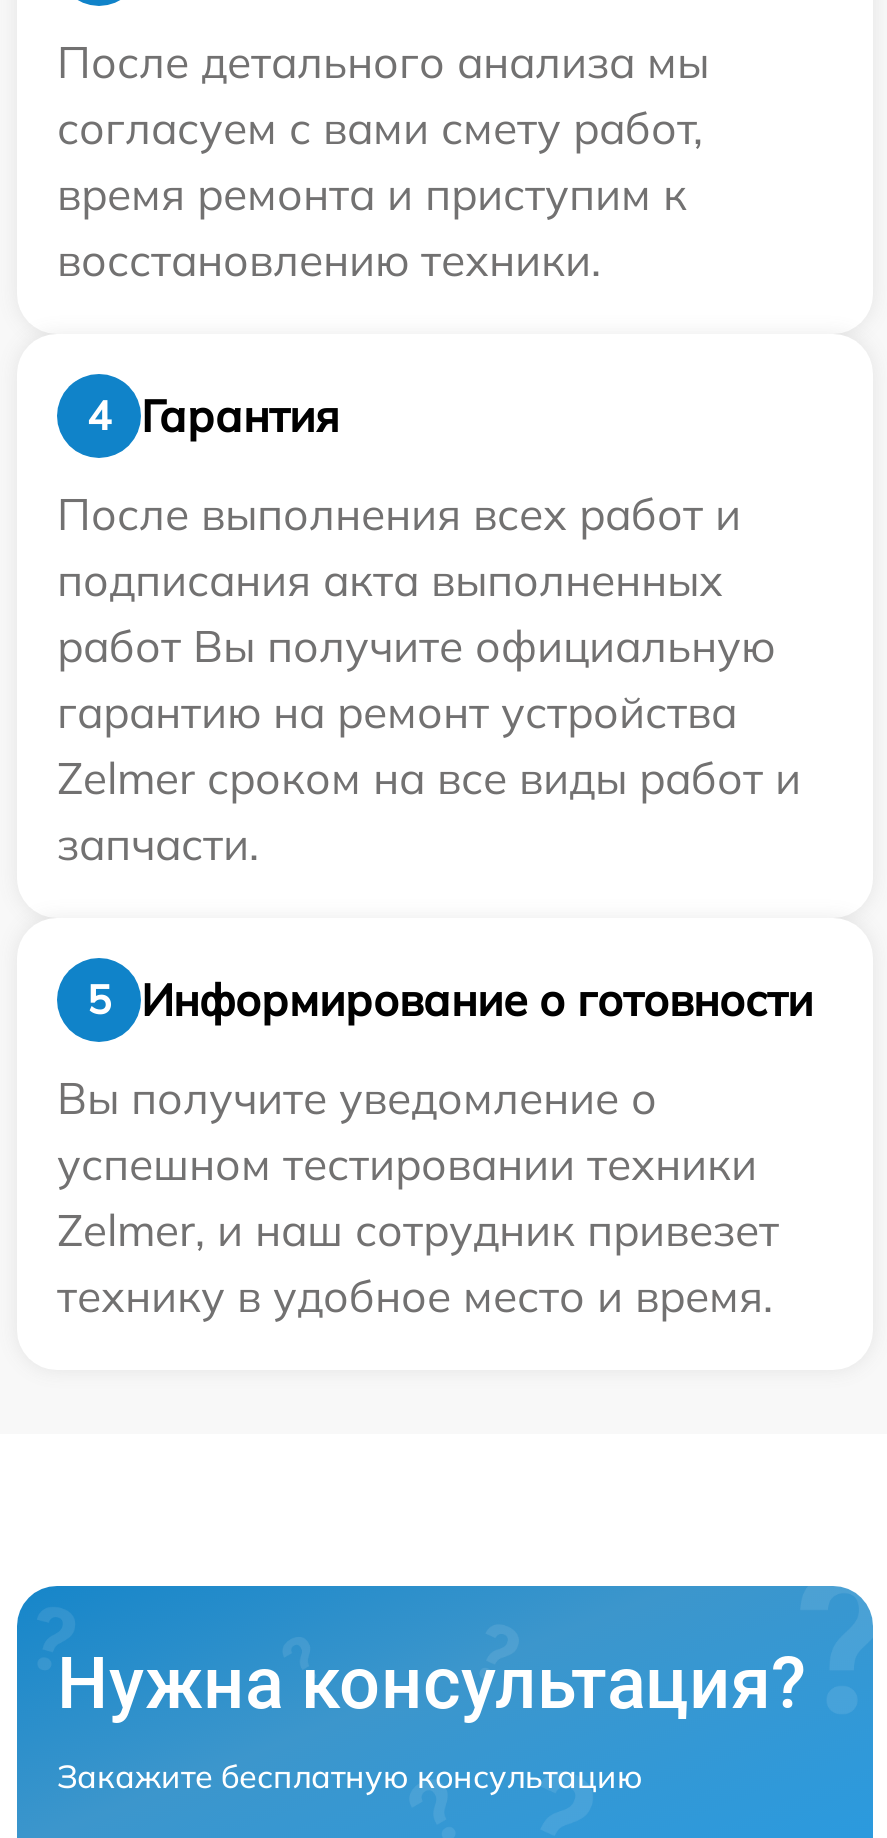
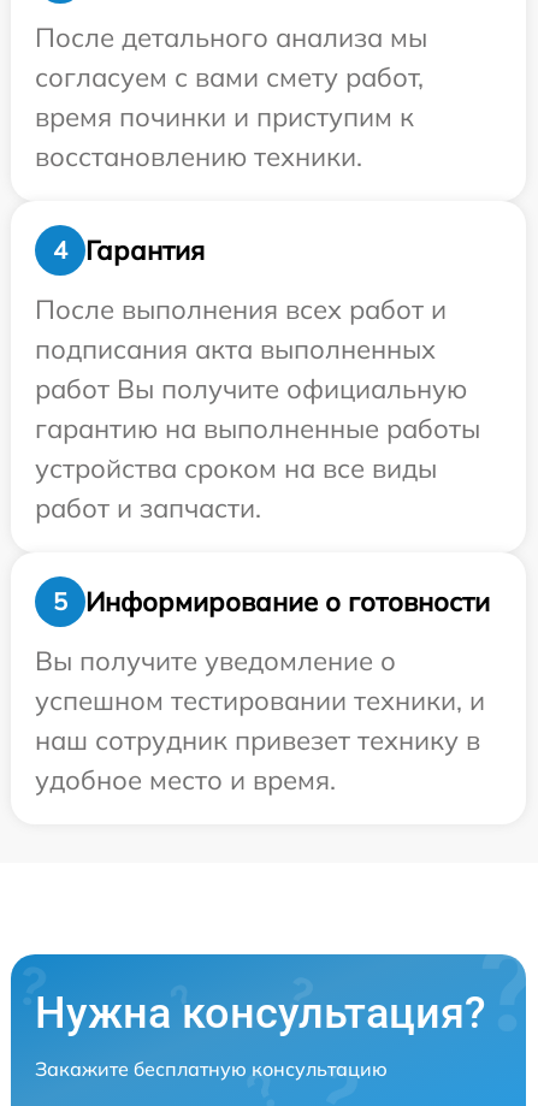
- время ремонта и приступим к
+ время починки и приступим к

- гарантию на ремонт устройства
- Zelmer сроком на все виды работ и
- запчасти.
+ гарантию на выполненные работы
+ устройства сроком на все виды
+ работ и запчасти.

- успешном тестировании техники
- Zelmer, и наш сотрудник привезет
- технику в удобное место и время.
+ успешном тестировании техники, и
+ наш сотрудник привезет технику в
+ удобное место и время.
